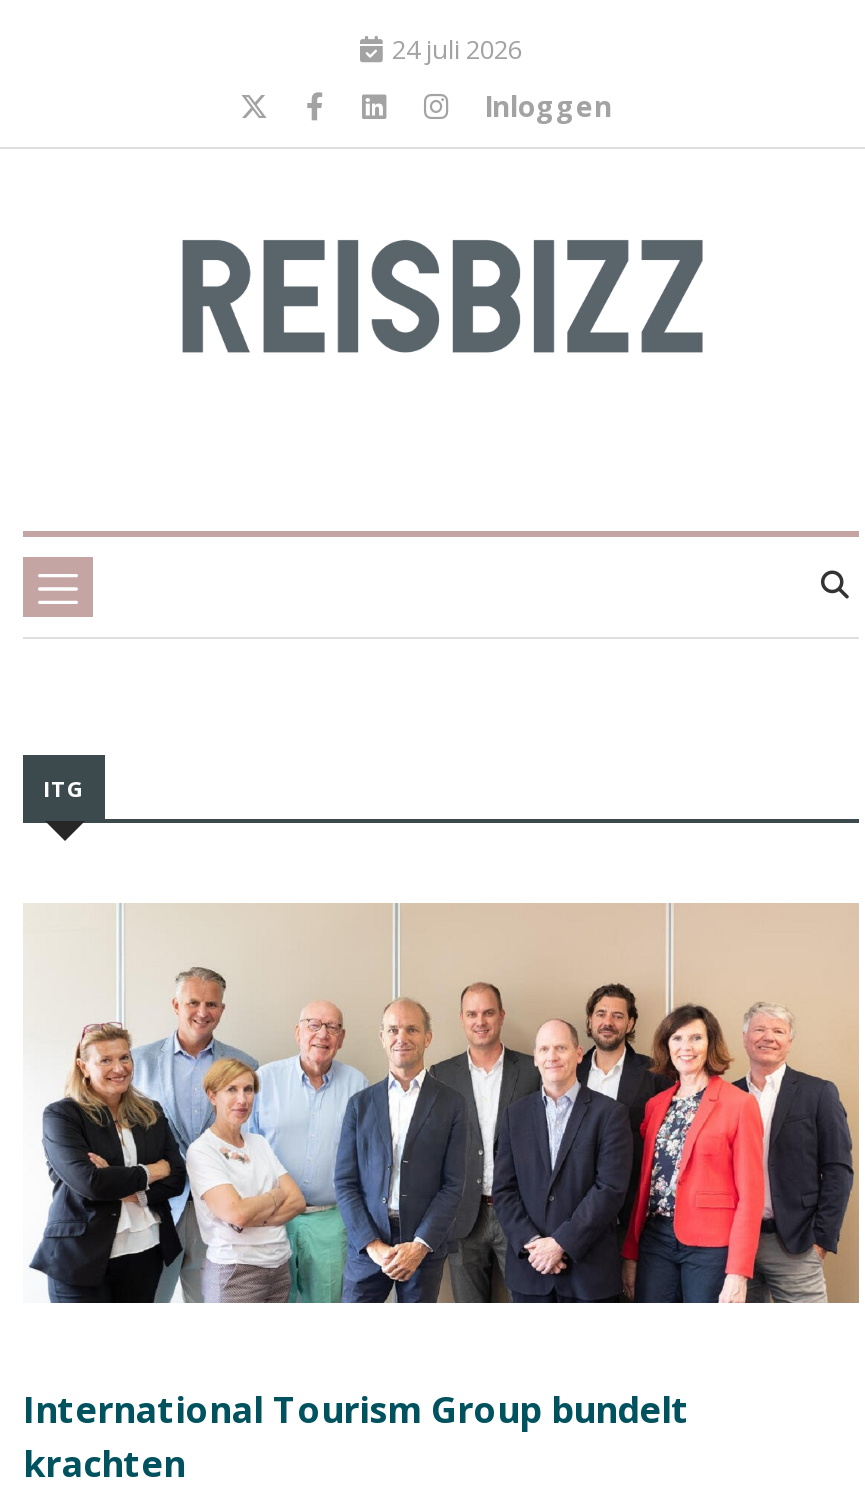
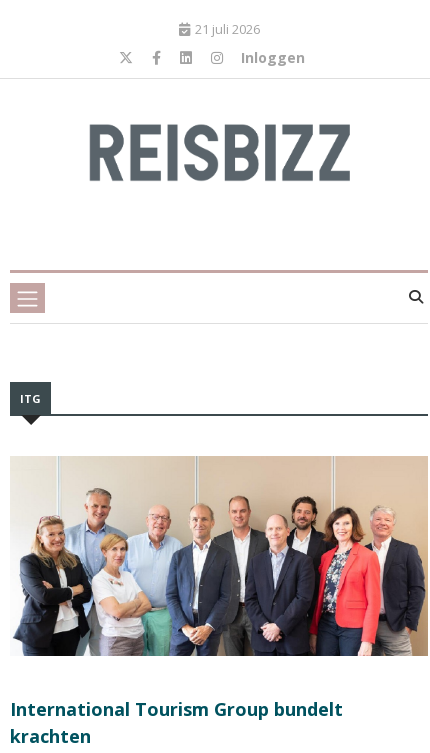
- 24 juli 2026
+ 21 juli 2026
